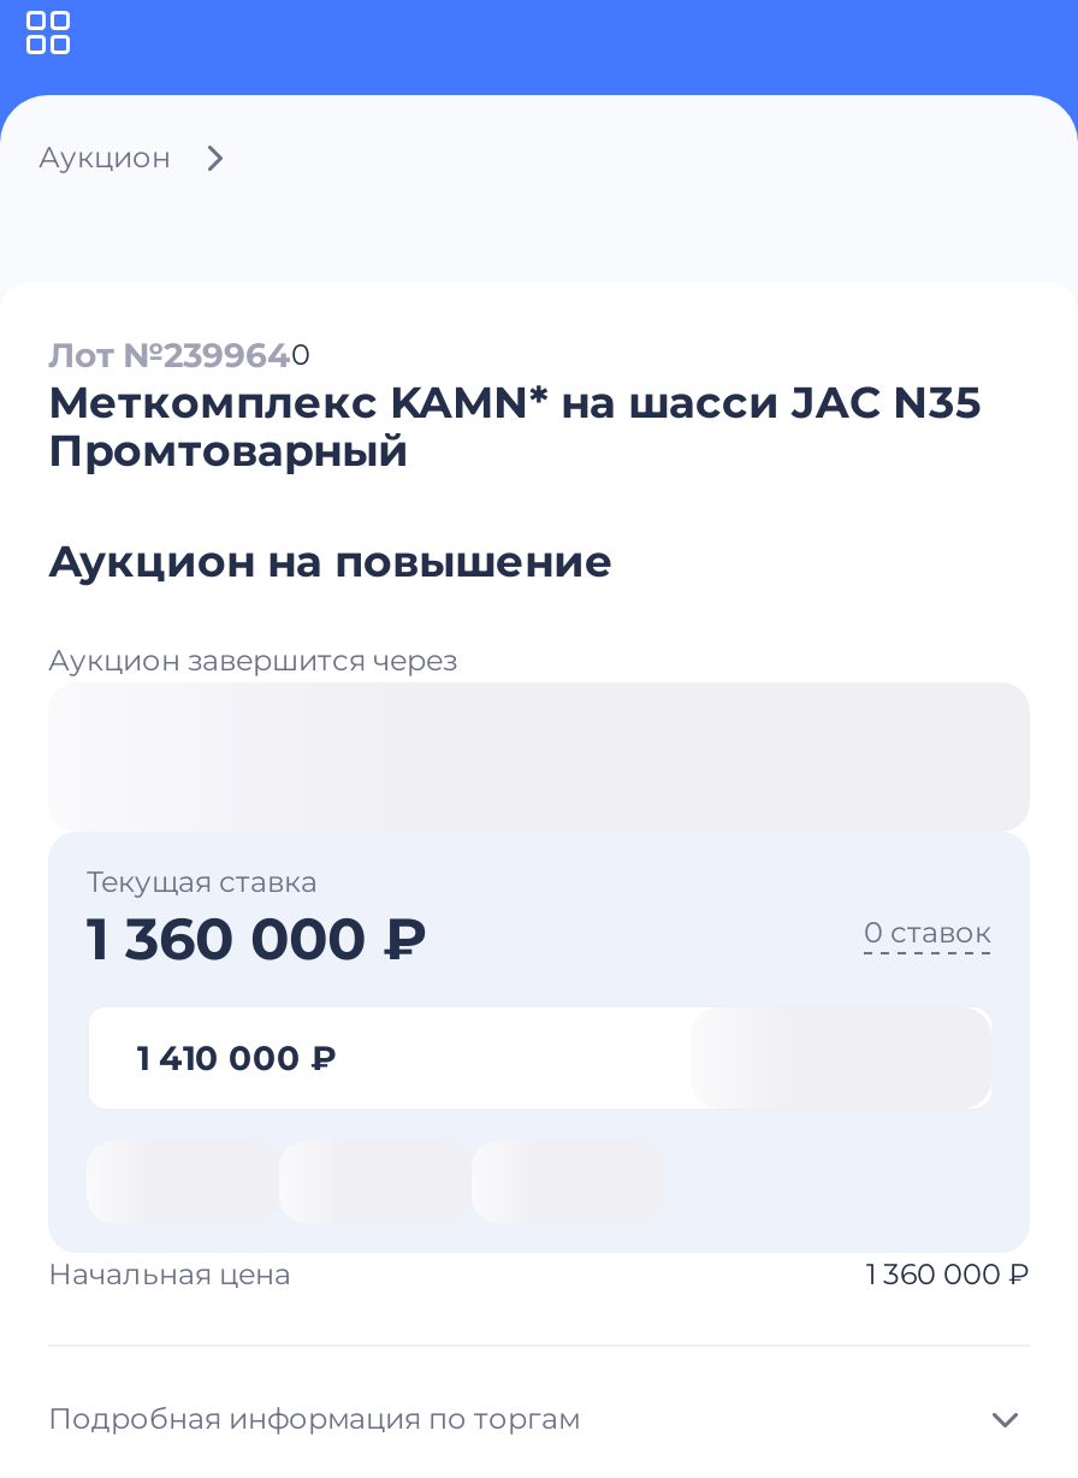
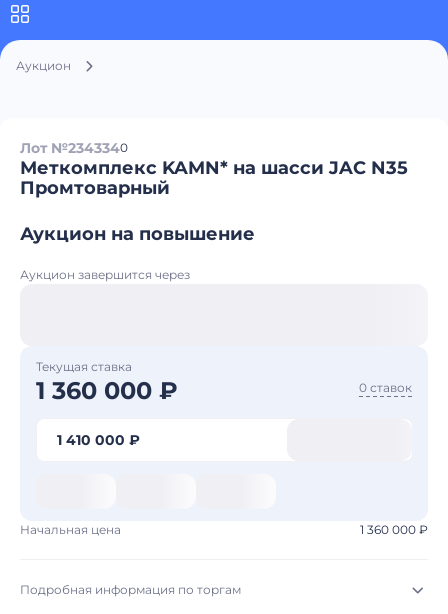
- Лот №2399640
+ Лот №2343340
